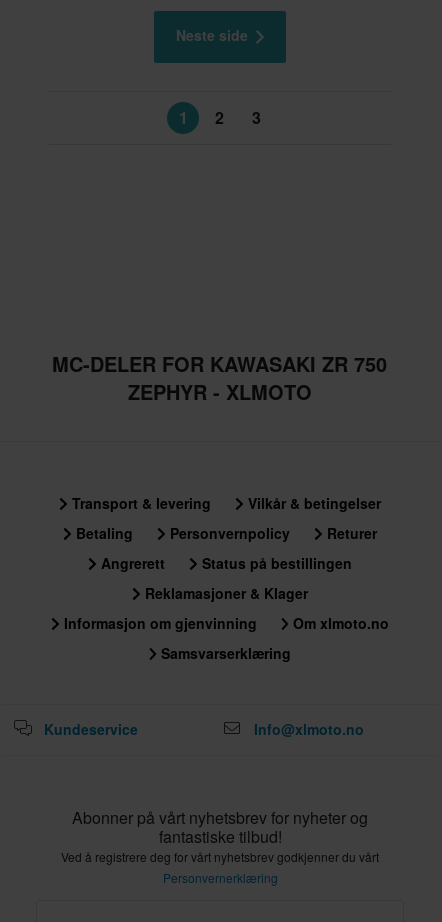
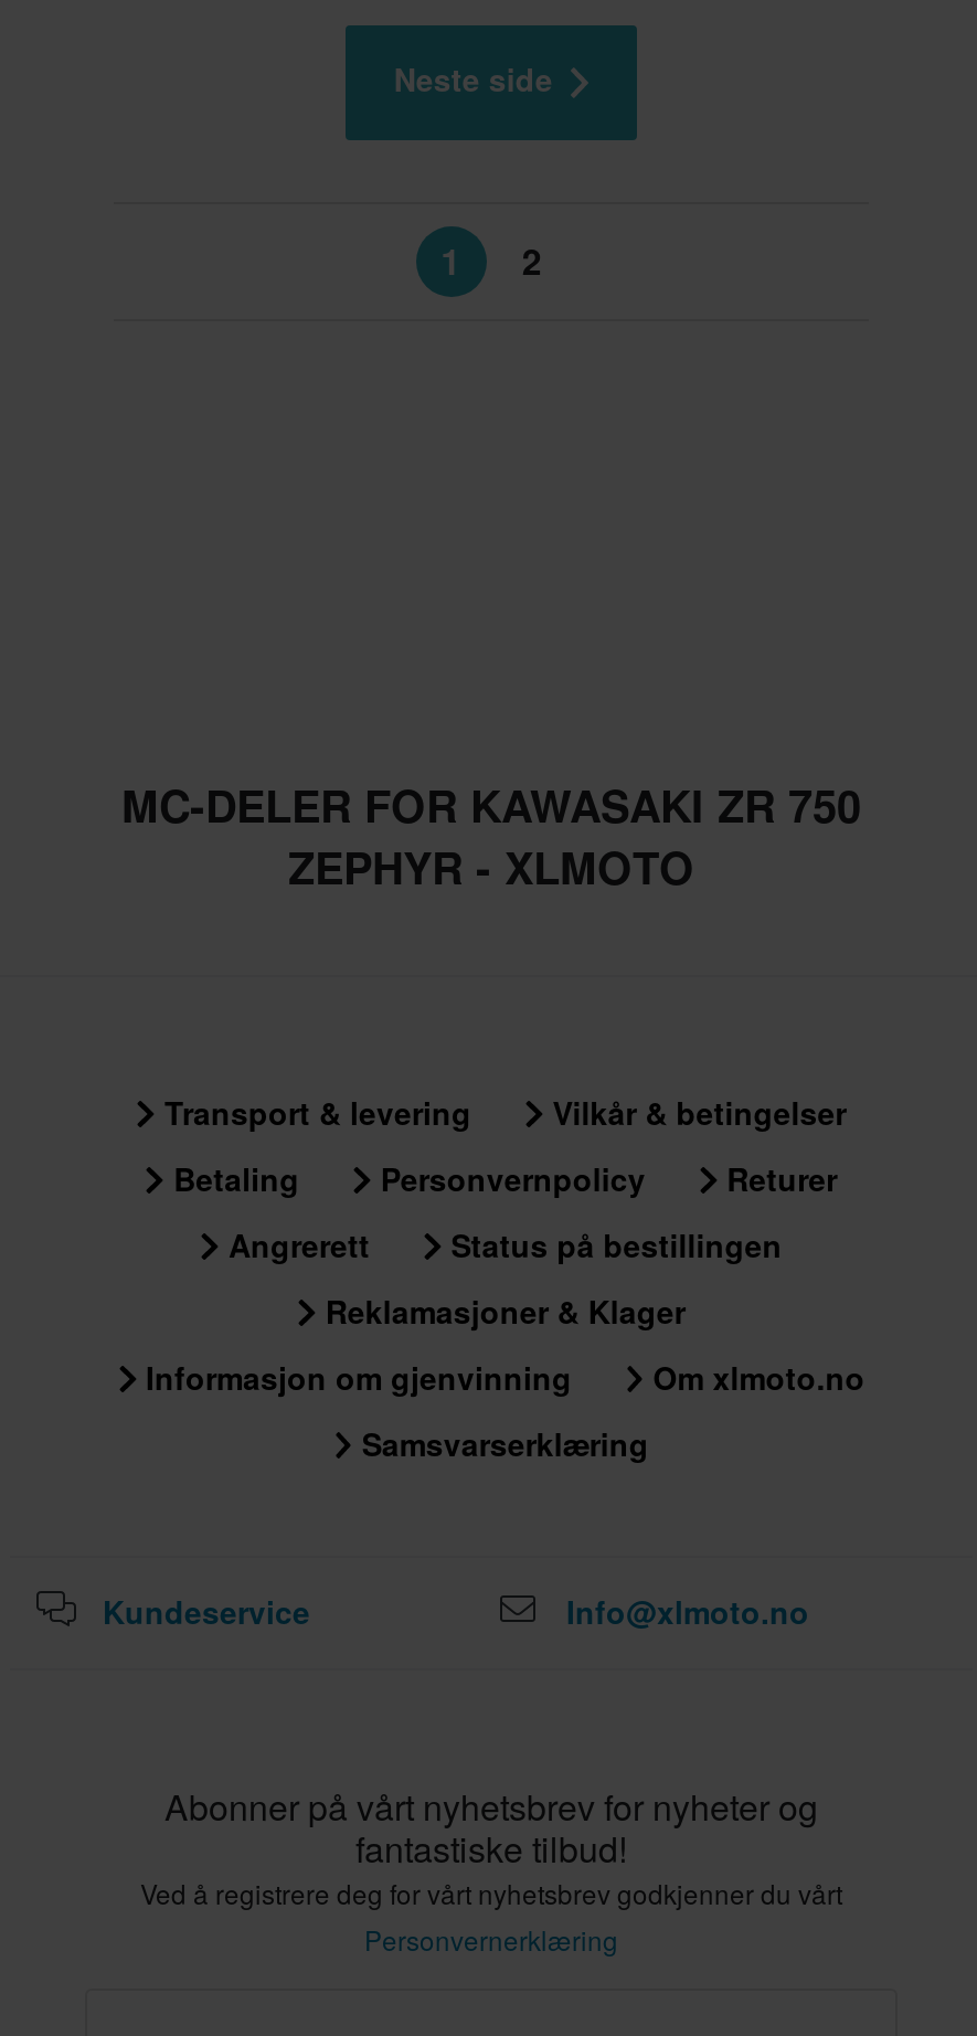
- 3
